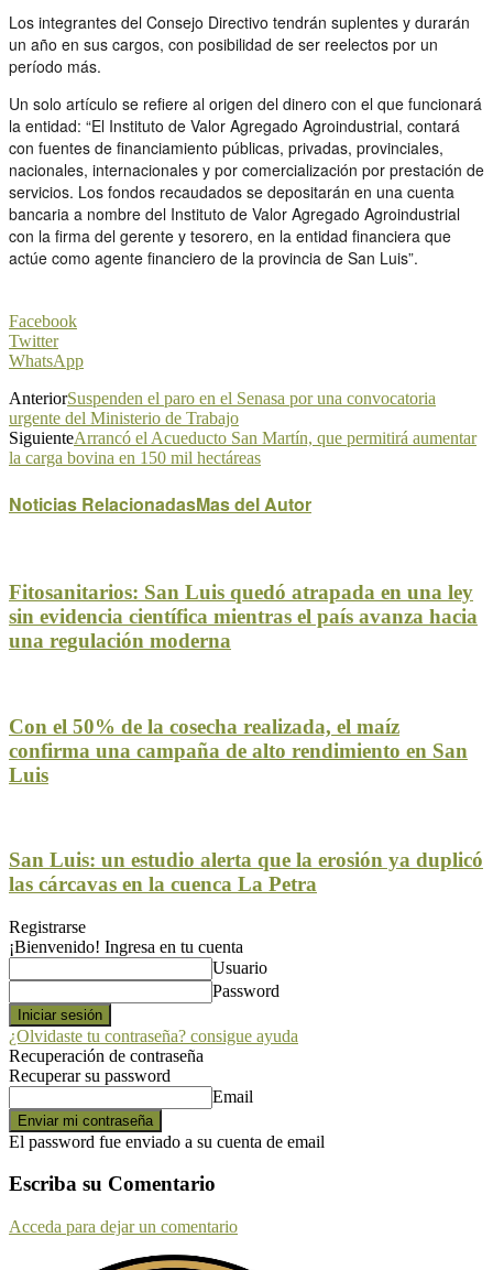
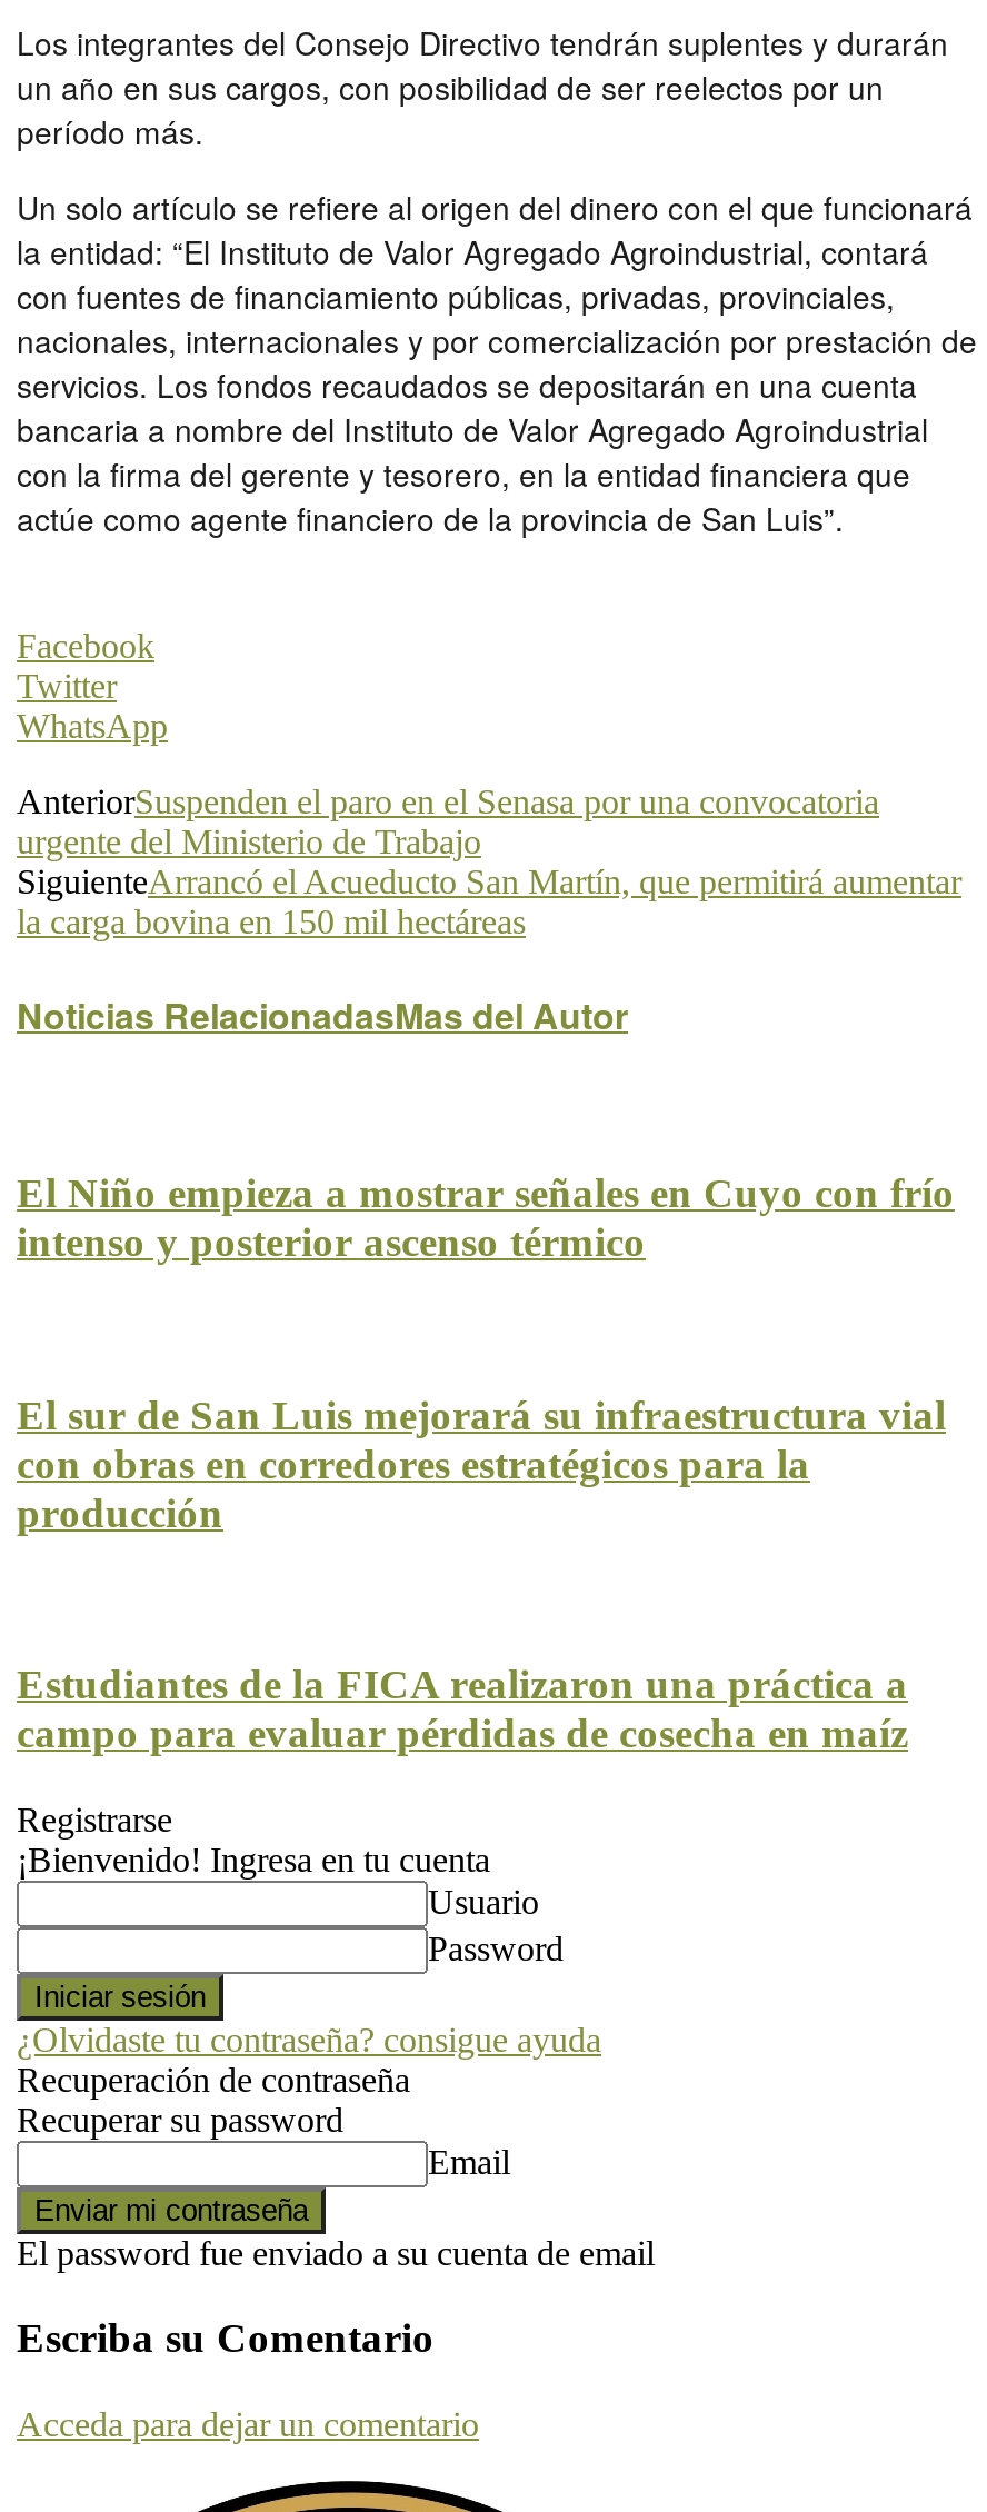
- Fitosanitarios: San Luis quedó atrapada en una ley
- sin evidencia científica mientras el país avanza hacia
- una regulación moderna
+ El Niño empieza a mostrar señales en Cuyo con frío
+ intenso y posterior ascenso térmico

- Con el 50% de la cosecha realizada, el maíz
- confirma una campaña de alto rendimiento en San
- Luis
+ El sur de San Luis mejorará su infraestructura vial
+ con obras en corredores estratégicos para la
+ producción

- San Luis: un estudio alerta que la erosión ya duplicó
- las cárcavas en la cuenca La Petra
+ Estudiantes de la FICA realizaron una práctica a
+ campo para evaluar pérdidas de cosecha en maíz
